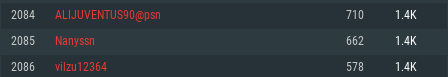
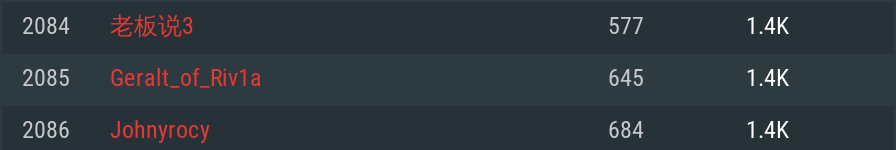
- ALIJUVENTUS90@psn
- 710
+ 老板说3
+ 577

- Nanyssn
- 662
+ Geralt_of_Riv1a
+ 645

- vilzu12364
- 578
+ Johnyrocy
+ 684
